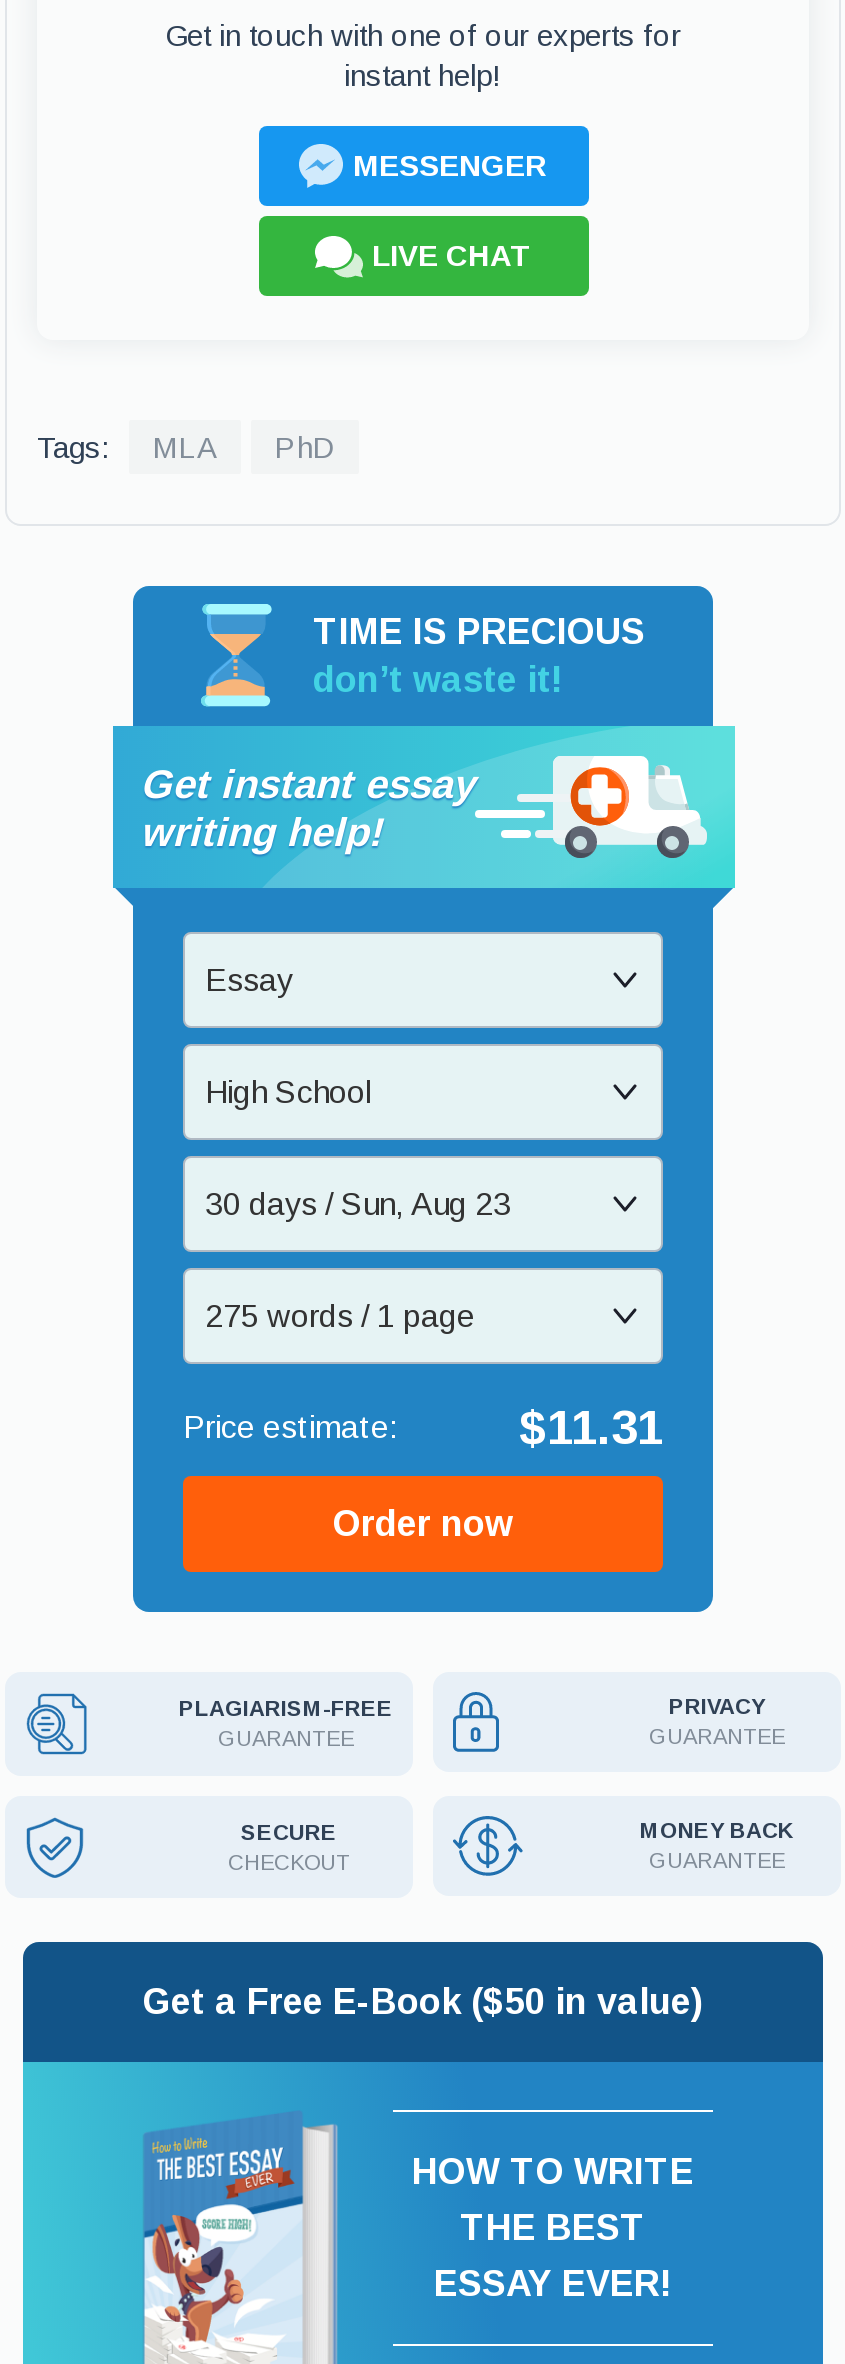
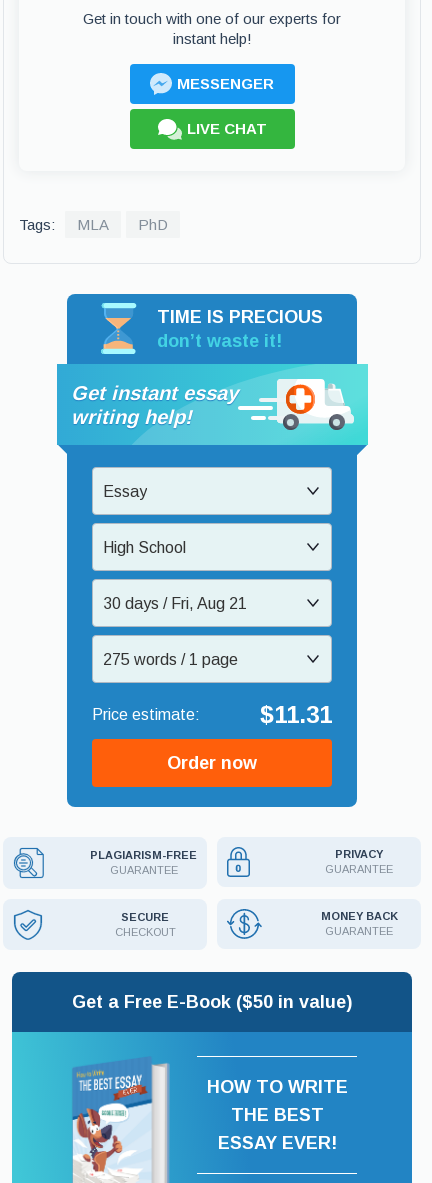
- 30 days / Sun, Aug 23
+ 30 days / Fri, Aug 21
